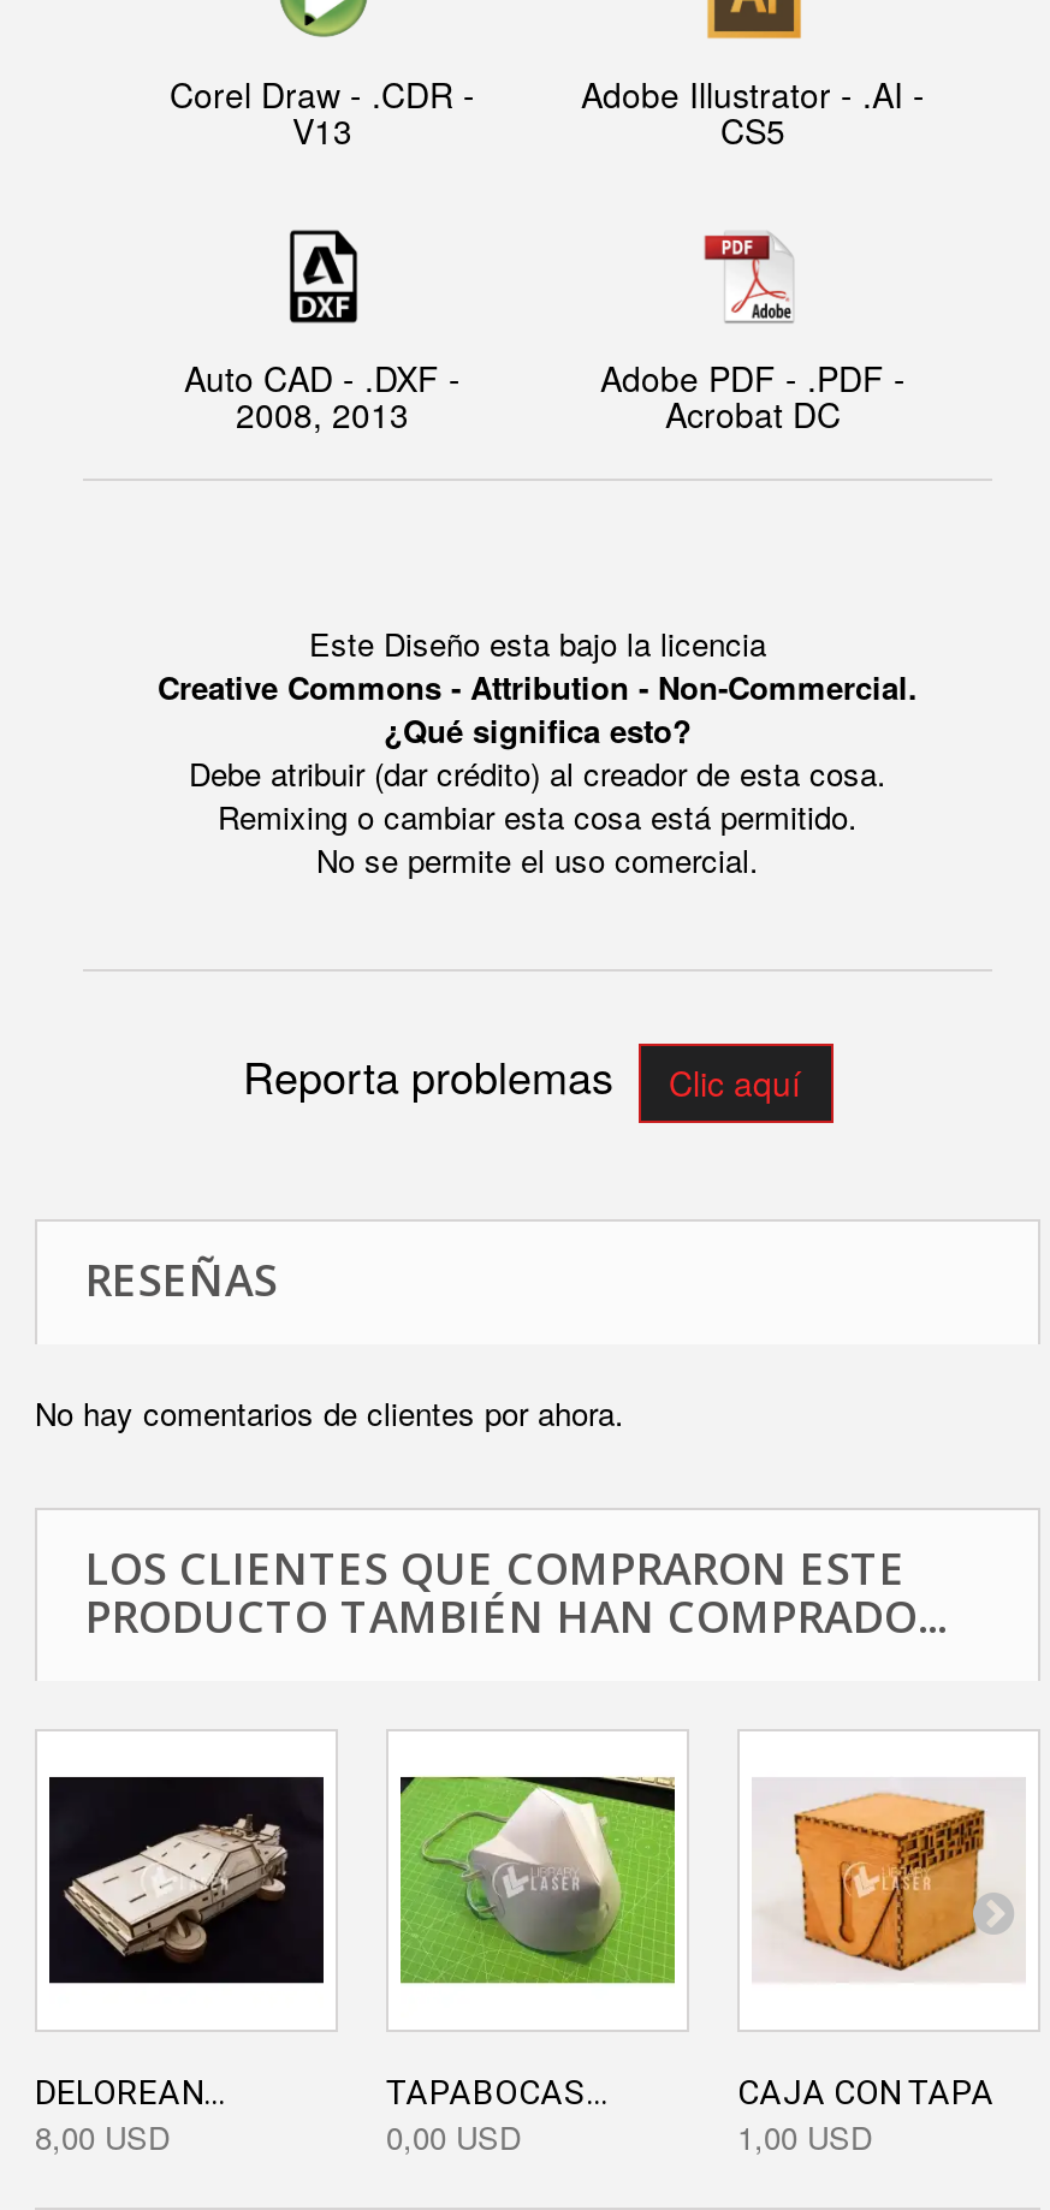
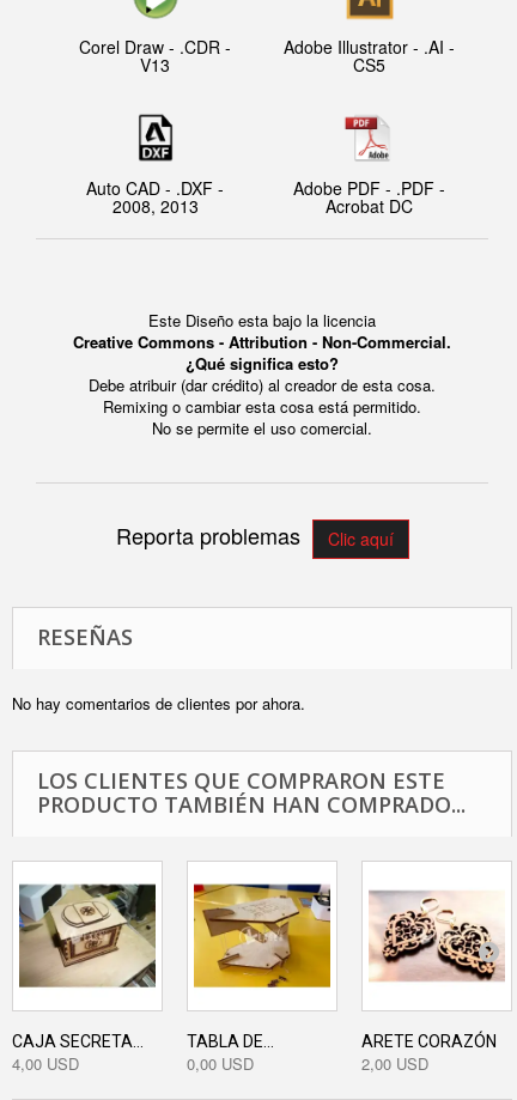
- [image]
- DELOREAN...
- 8,00 USD
+ [image]
+ CAJA SECRETA...
+ 4,00 USD

- [image]
- TAPABOCAS...
+ [image]
+ TABLA DE...

- [image]
+ [image]

- CAJA CON TAPA
- 1,00 USD
+ ARETE CORAZÓN
+ 2,00 USD
